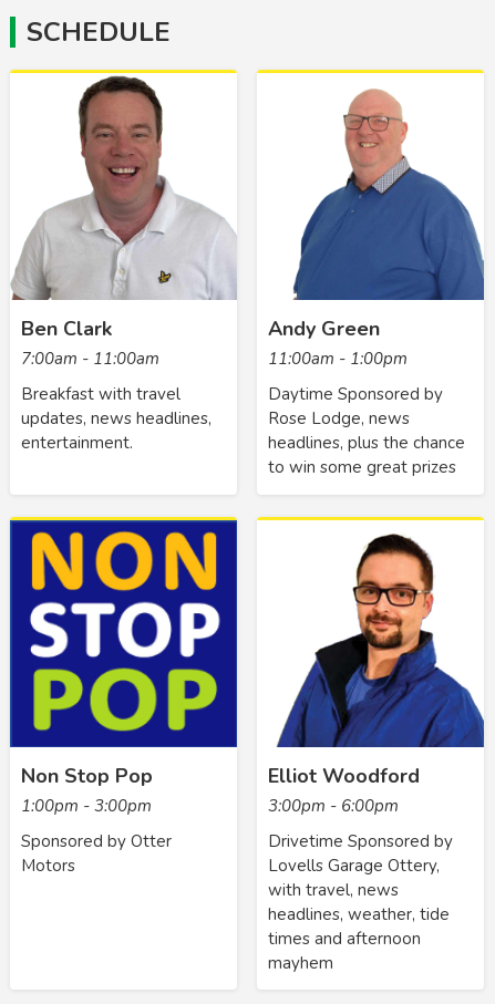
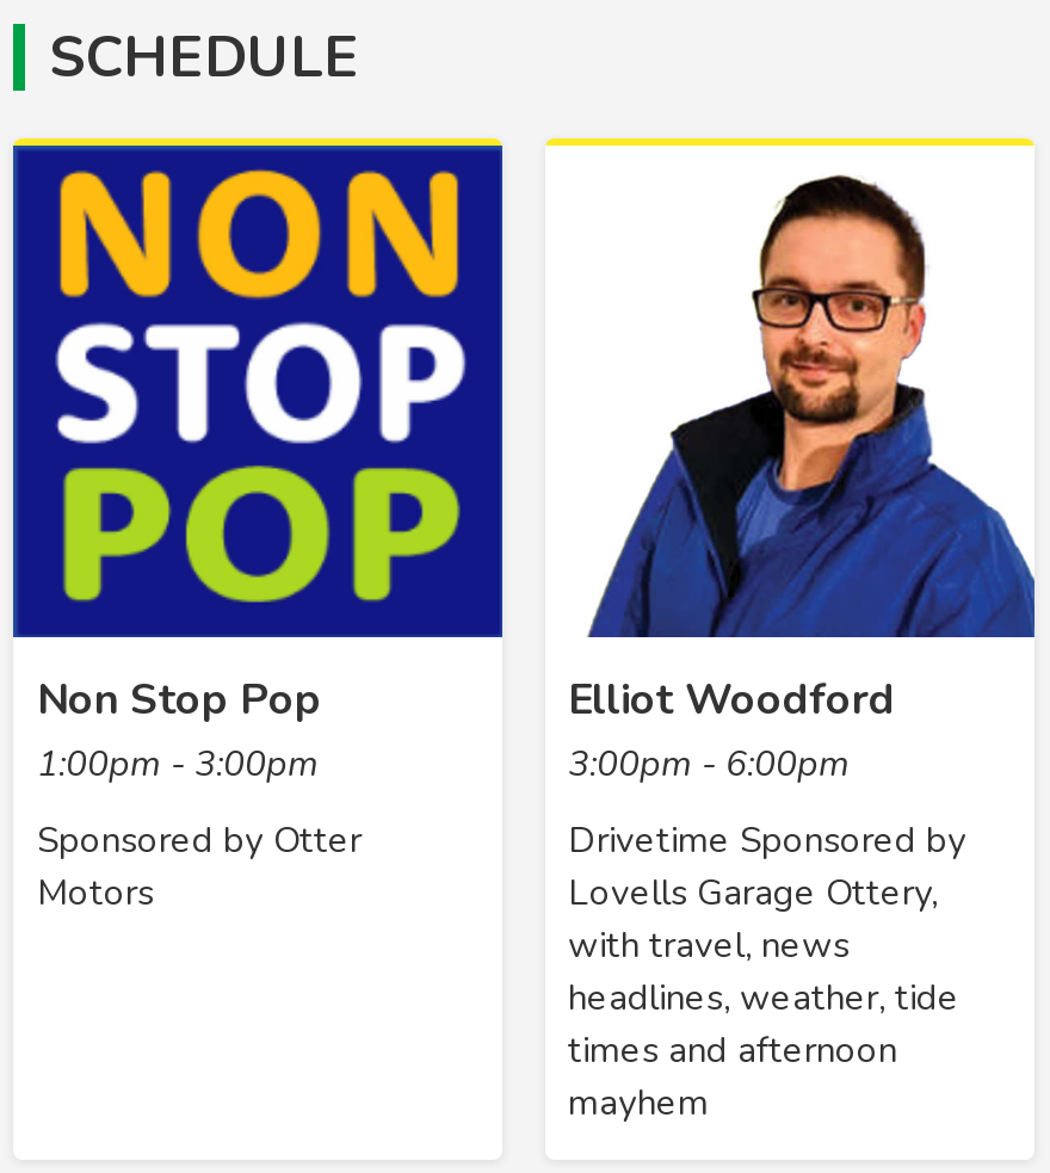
- [image]
- Ben Clark
- 7:00am - 11:00am
- Breakfast with travel
- updates, news headlines,
- entertainment.

- [image]
- Andy Green
- 11:00am - 1:00pm
- Daytime Sponsored by
- Rose Lodge, news
- headlines, plus the chance
- to win some great prizes
